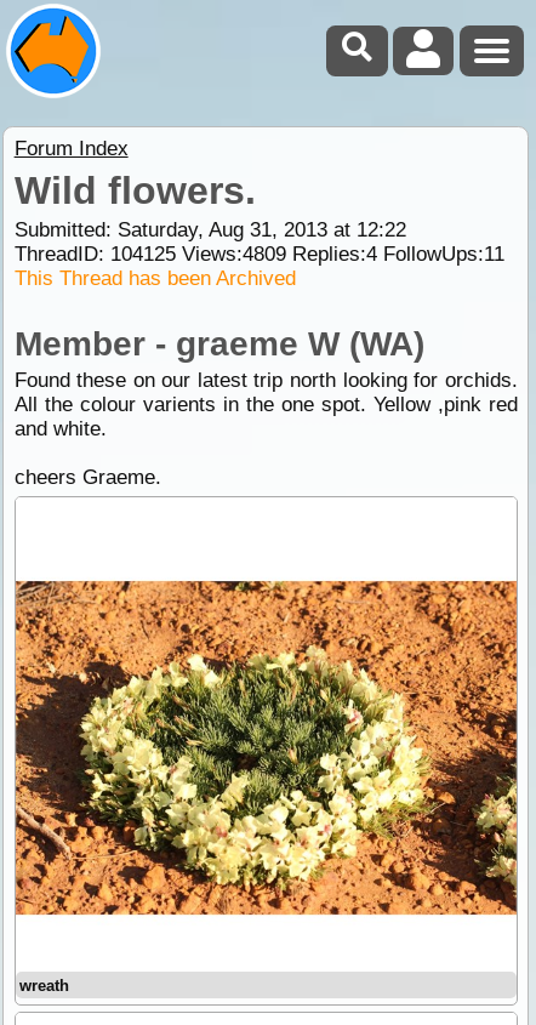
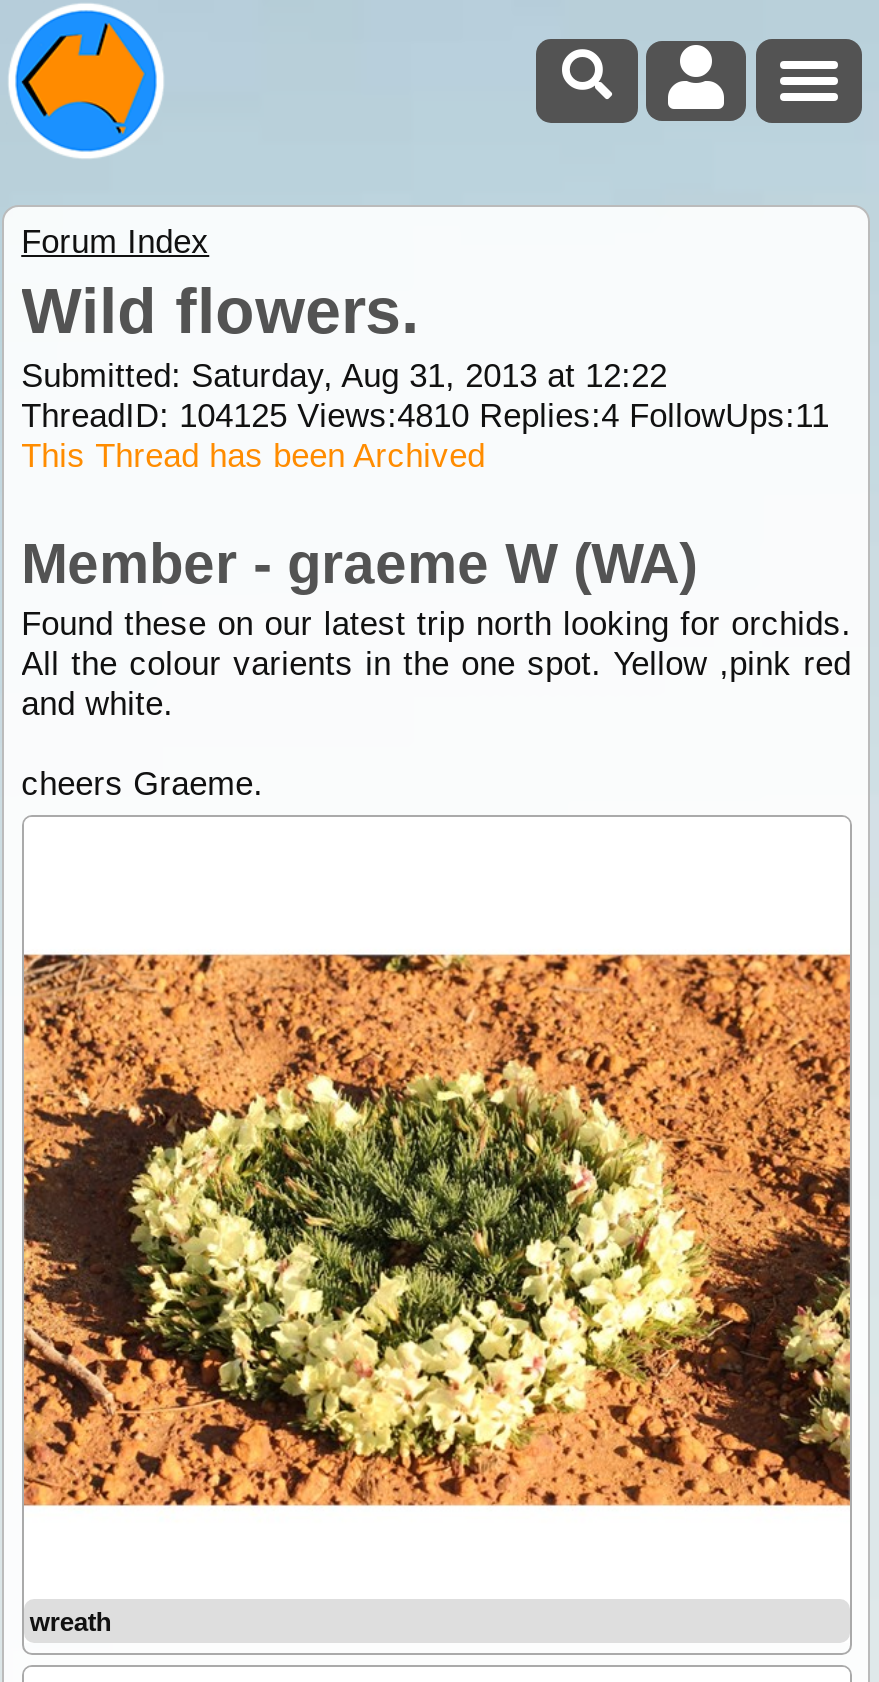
- ThreadID: 104125 Views:4809 Replies:4 FollowUps:11
+ ThreadID: 104125 Views:4810 Replies:4 FollowUps:11
